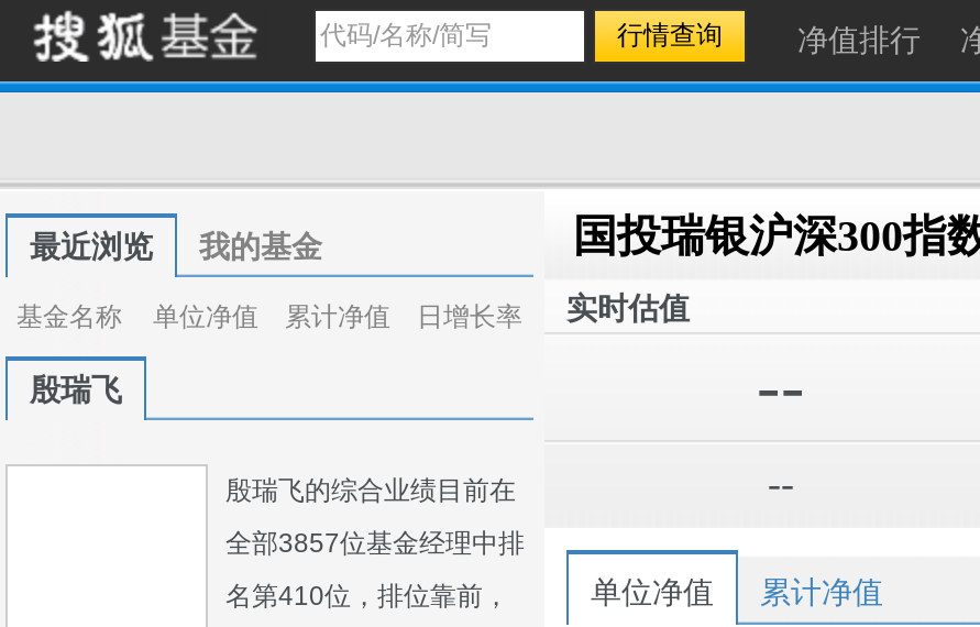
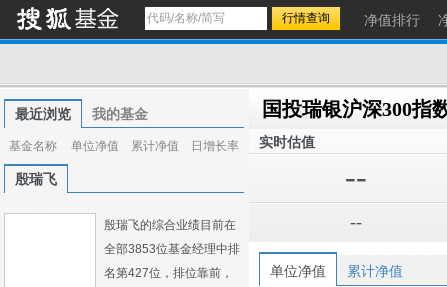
- 全部3857位基金经理中排
+ 全部3853位基金经理中排

- 名第410位，排位靠前，
+ 名第427位，排位靠前，
